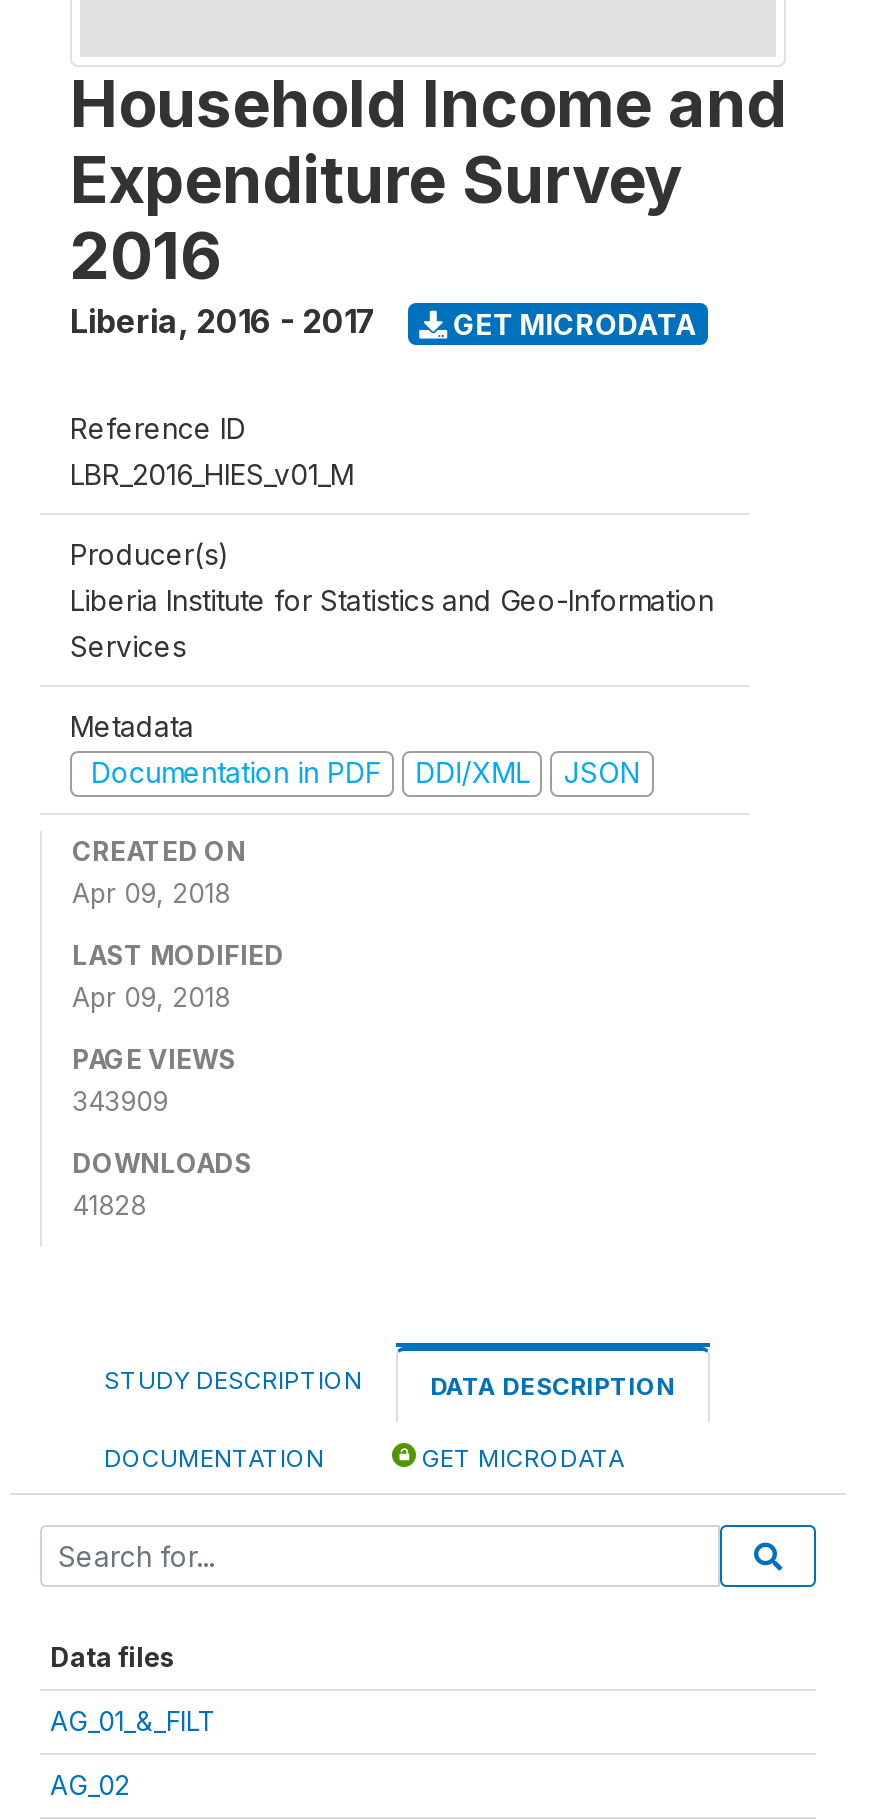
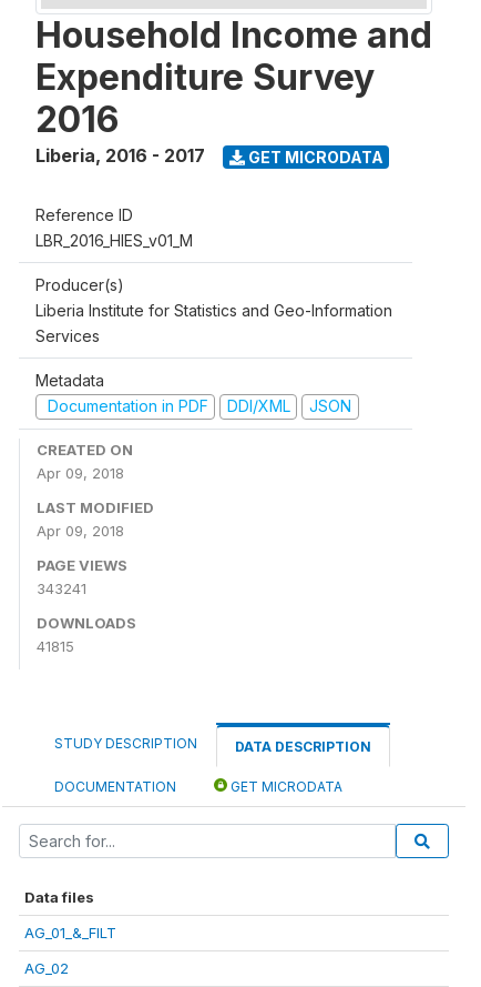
- 343909
+ 343241

- 41828
+ 41815
